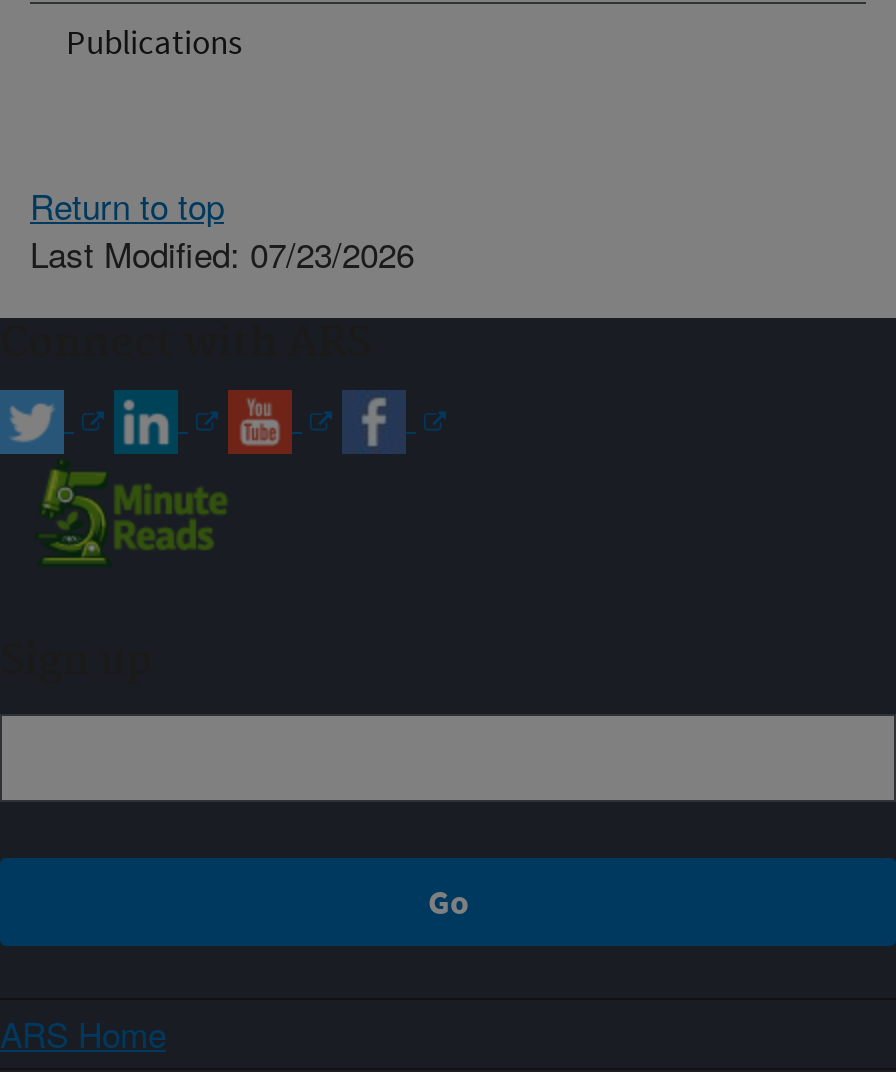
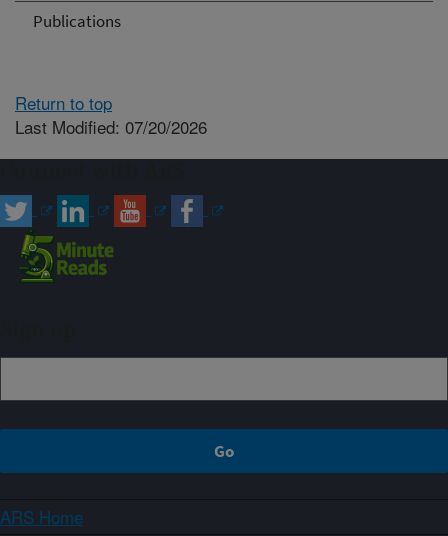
- Last Modified: 07/23/2026
+ Last Modified: 07/20/2026
